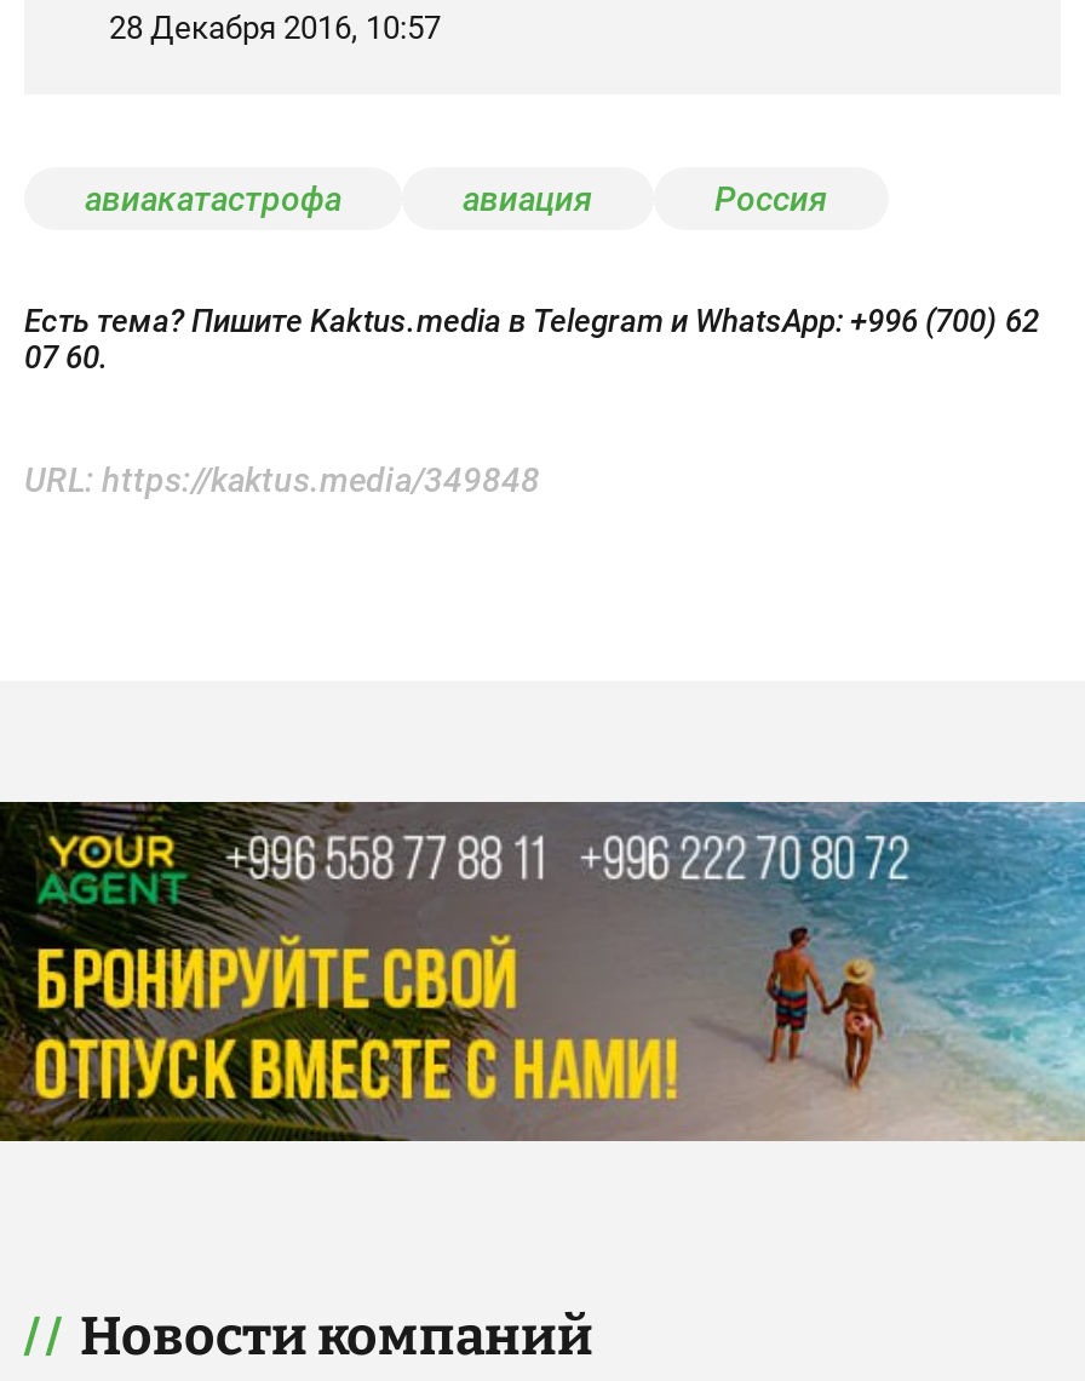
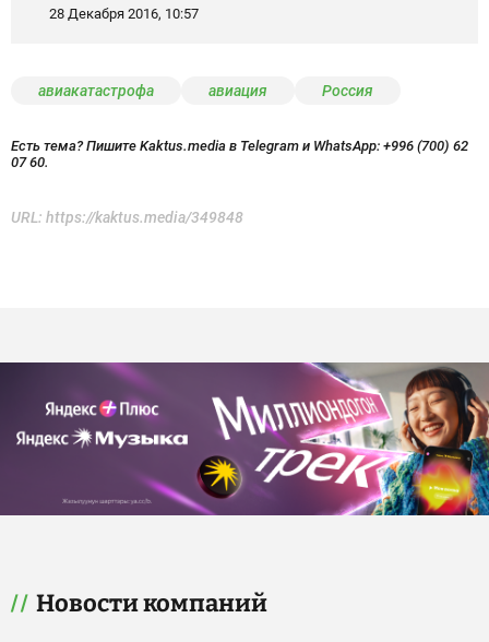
- [image]
+ [image]
